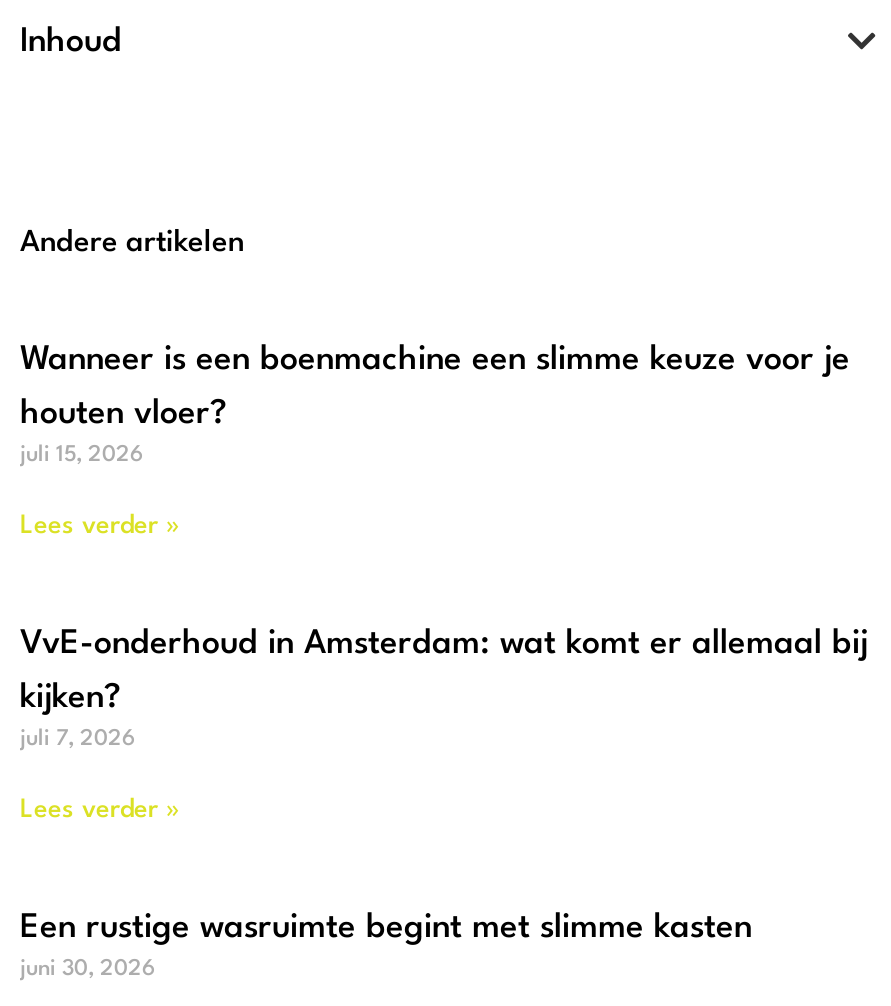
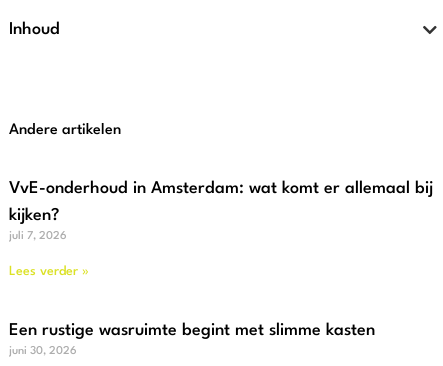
- Wanneer is een boenmachine een slimme keuze voor je
- houten vloer?
- juli 15, 2026
- Lees verder »
